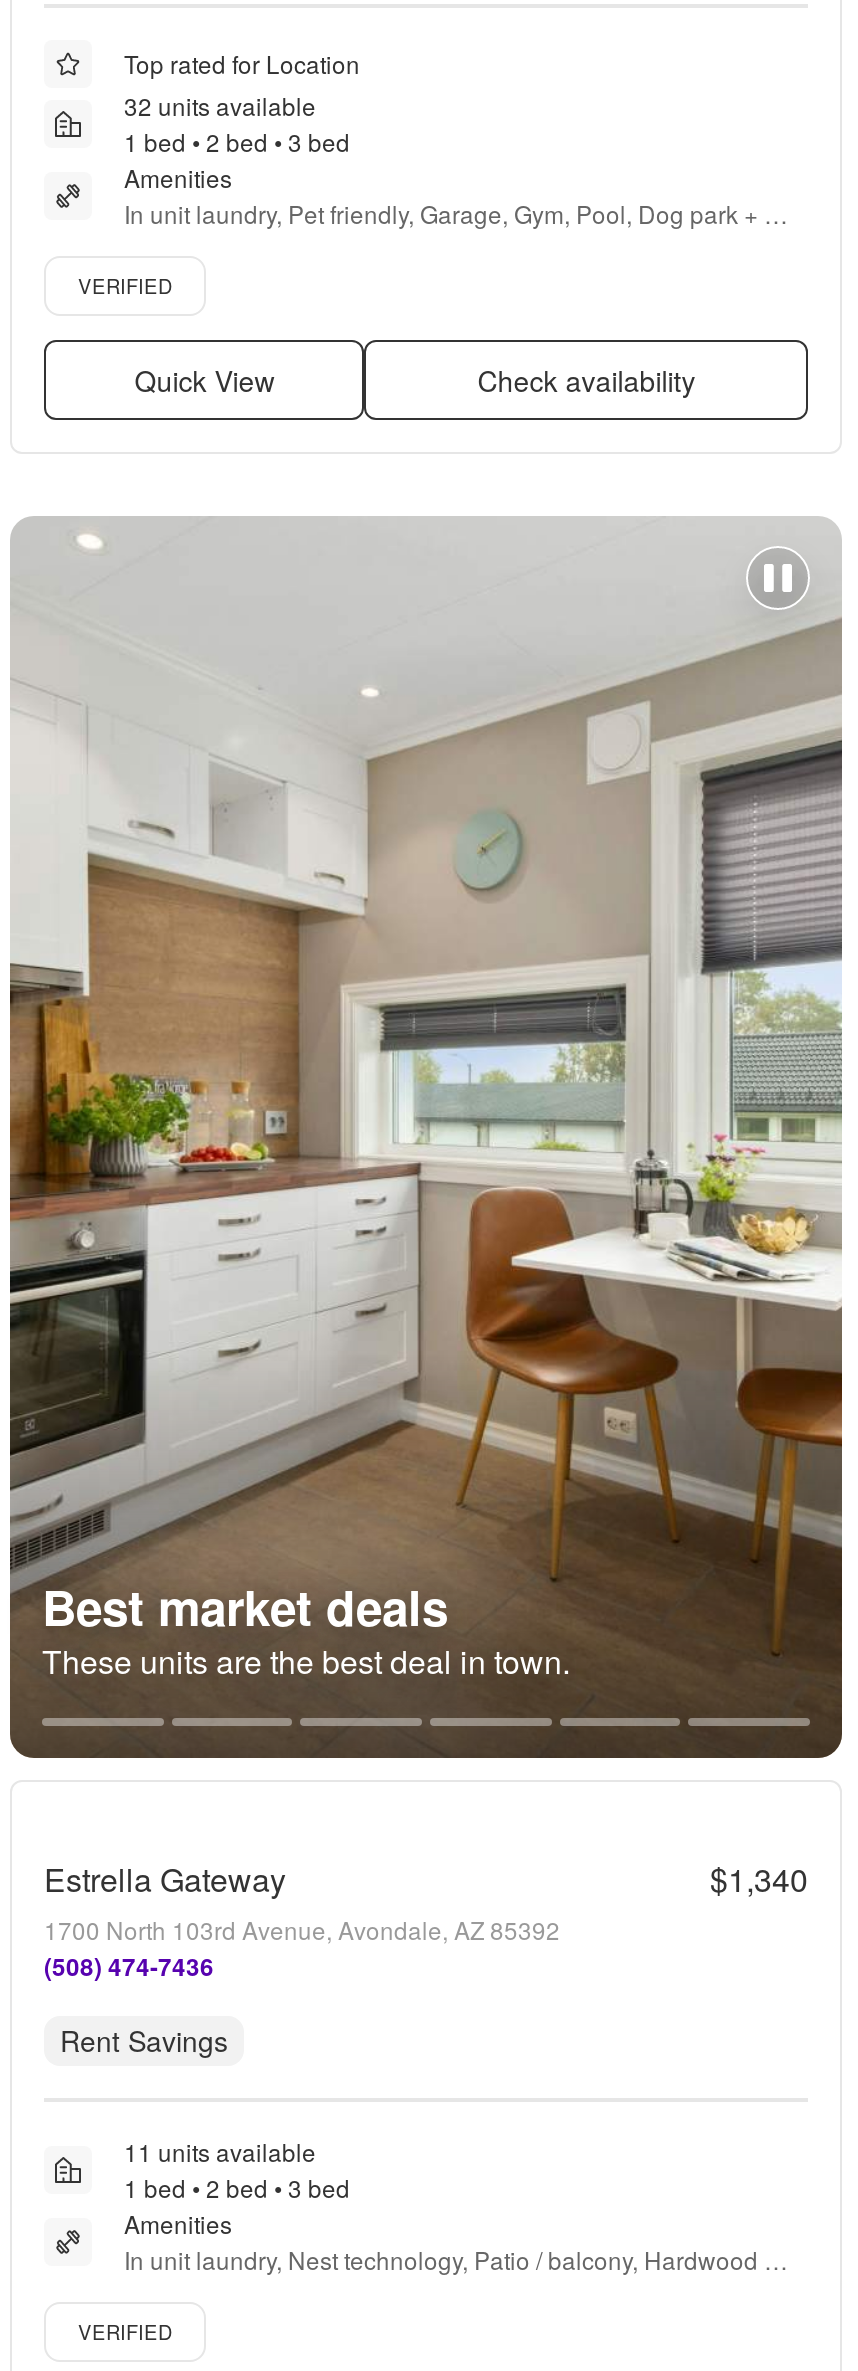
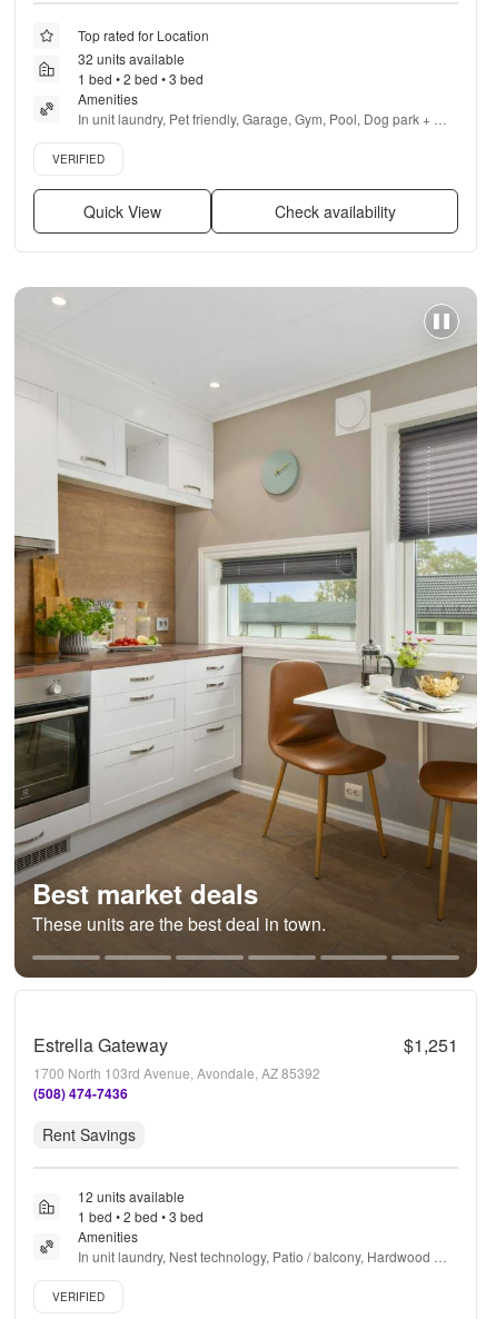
- $1,340
+ $1,251

- 11 units available
+ 12 units available
